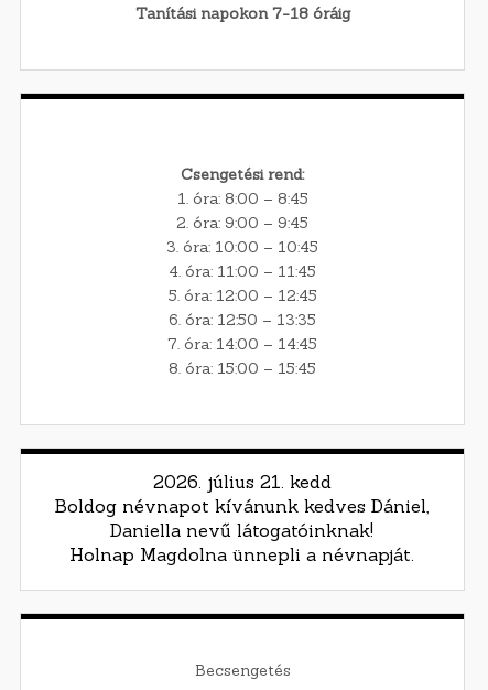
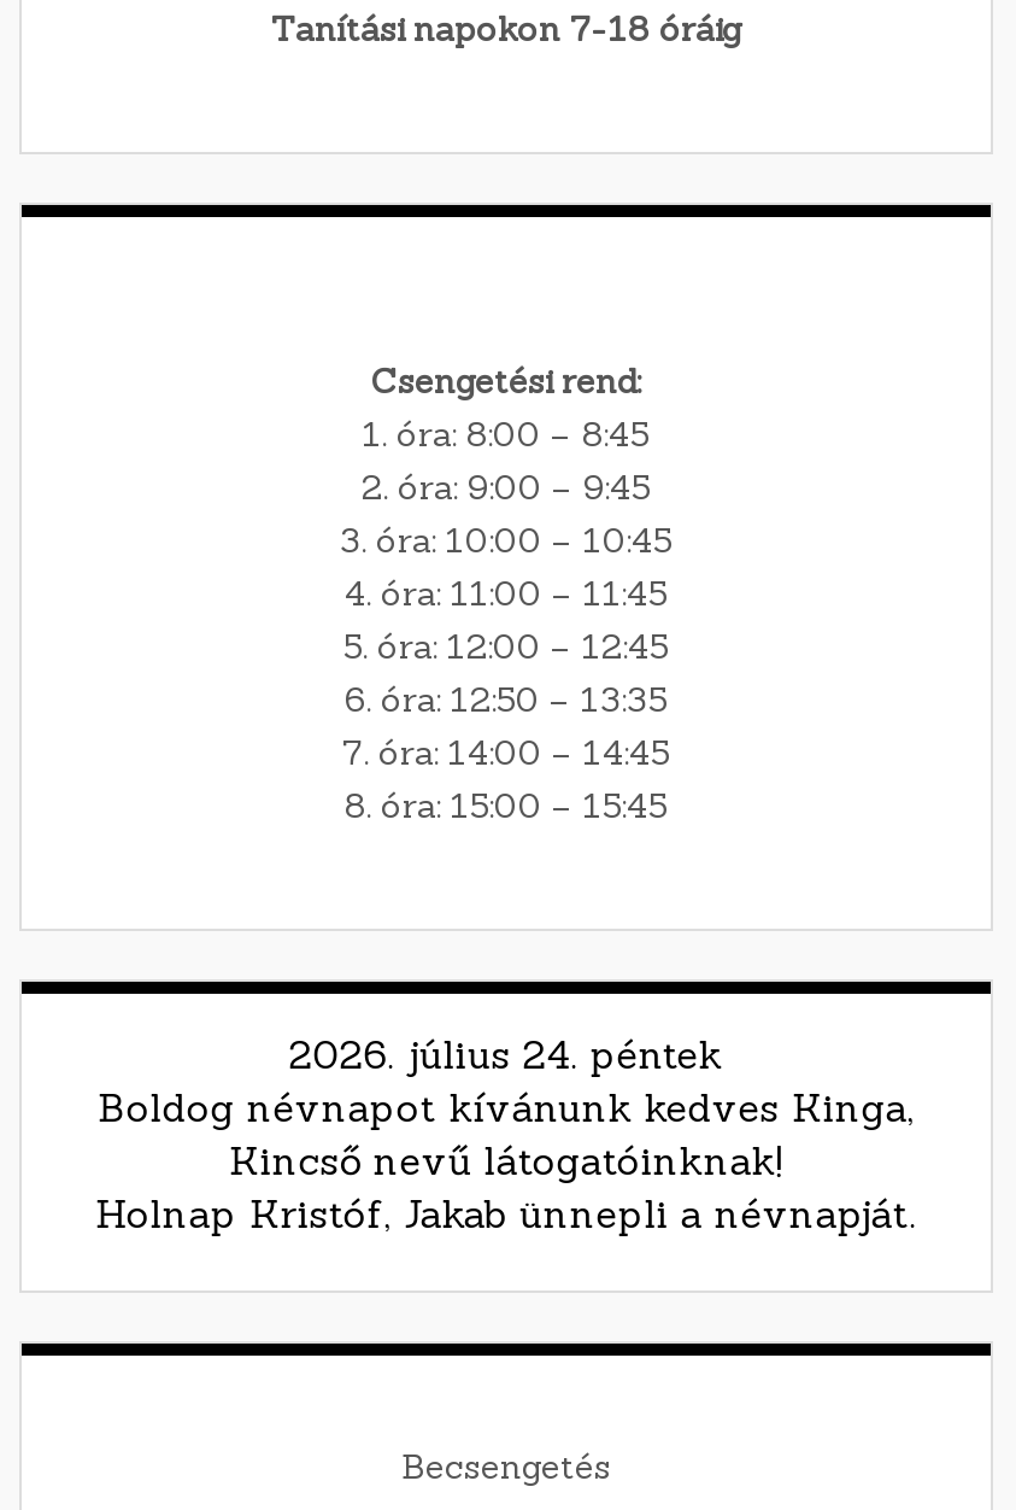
- 2026. július 21. kedd
- Boldog névnapot kívánunk kedves Dániel,
- Daniella nevű látogatóinknak!
- Holnap Magdolna ünnepli a névnapját.
+ 2026. július 24. péntek
+ Boldog névnapot kívánunk kedves Kinga,
+ Kincső nevű látogatóinknak!
+ Holnap Kristóf, Jakab ünnepli a névnapját.
